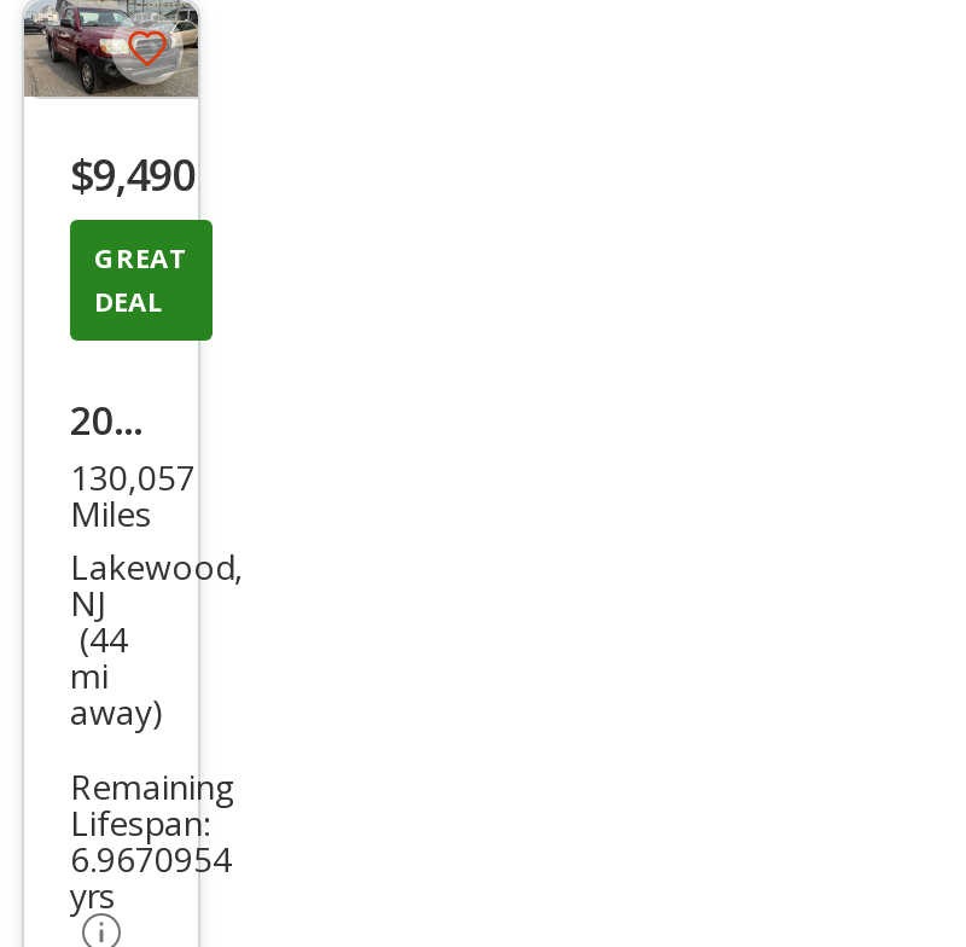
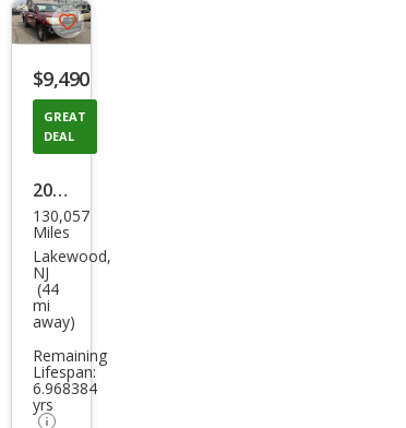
- 6.9670954
+ 6.968384
